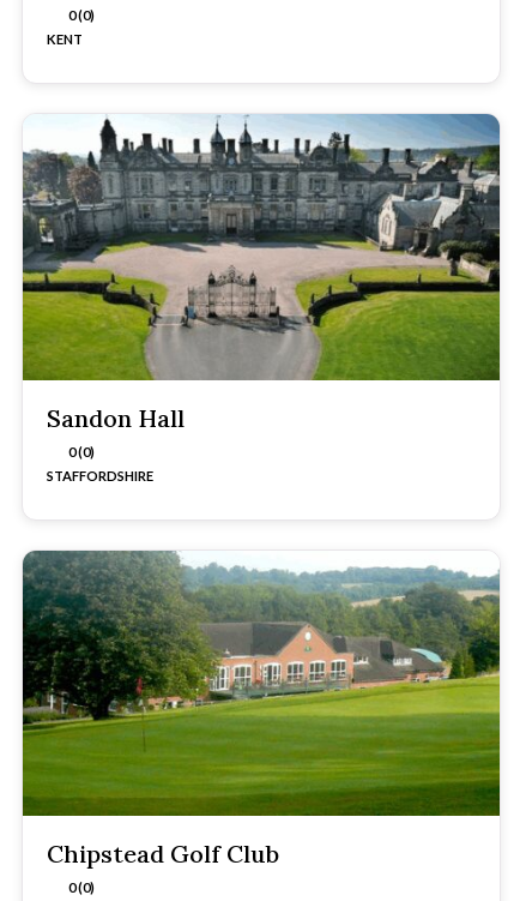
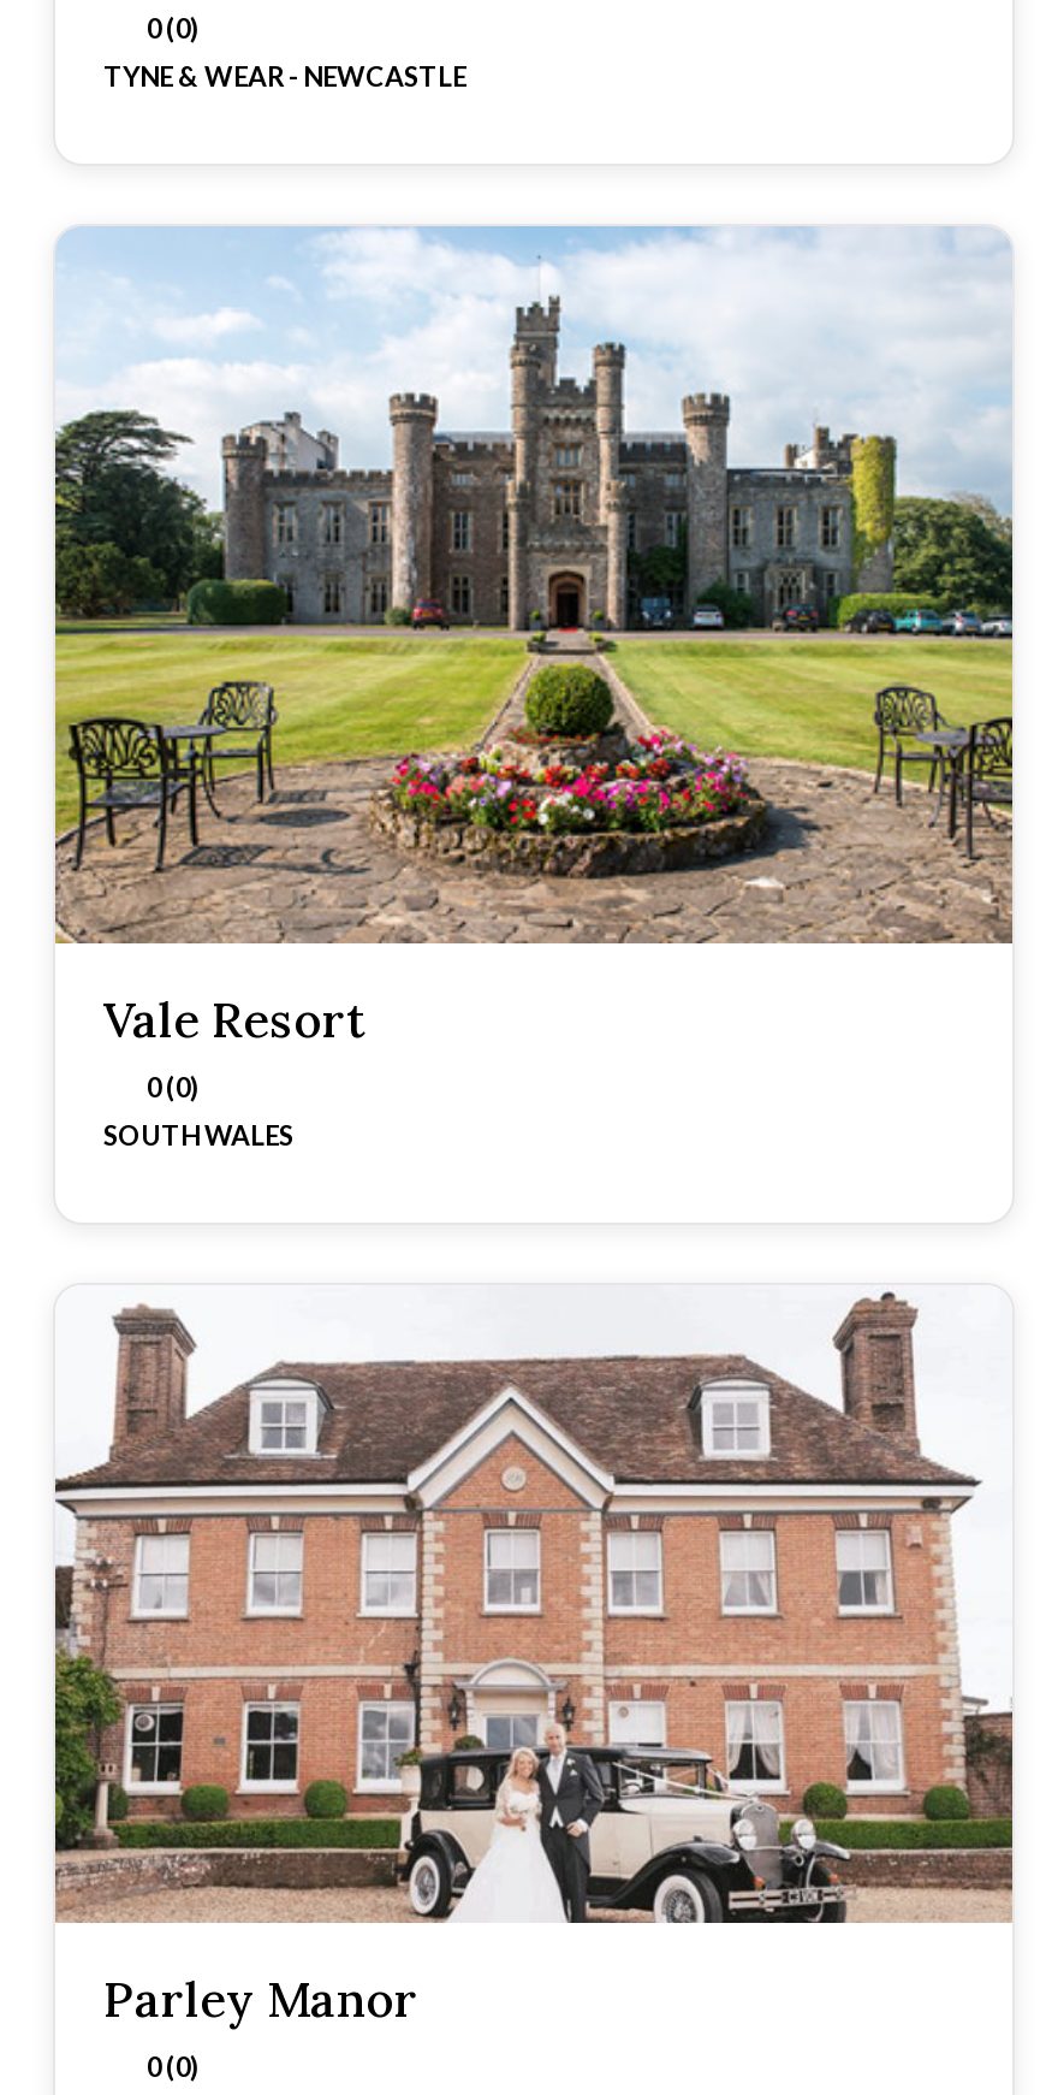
- KENT
+ TYNE & WEAR - NEWCASTLE

- [image]
- Sandon Hall
+ [image]
+ Vale Resort

- STAFFORDSHIRE
+ SOUTH WALES

- [image]
- Chipstead Golf Club
+ [image]
+ Parley Manor
